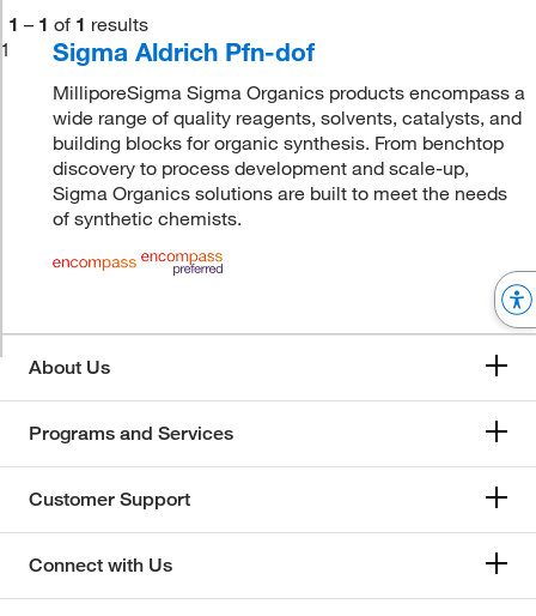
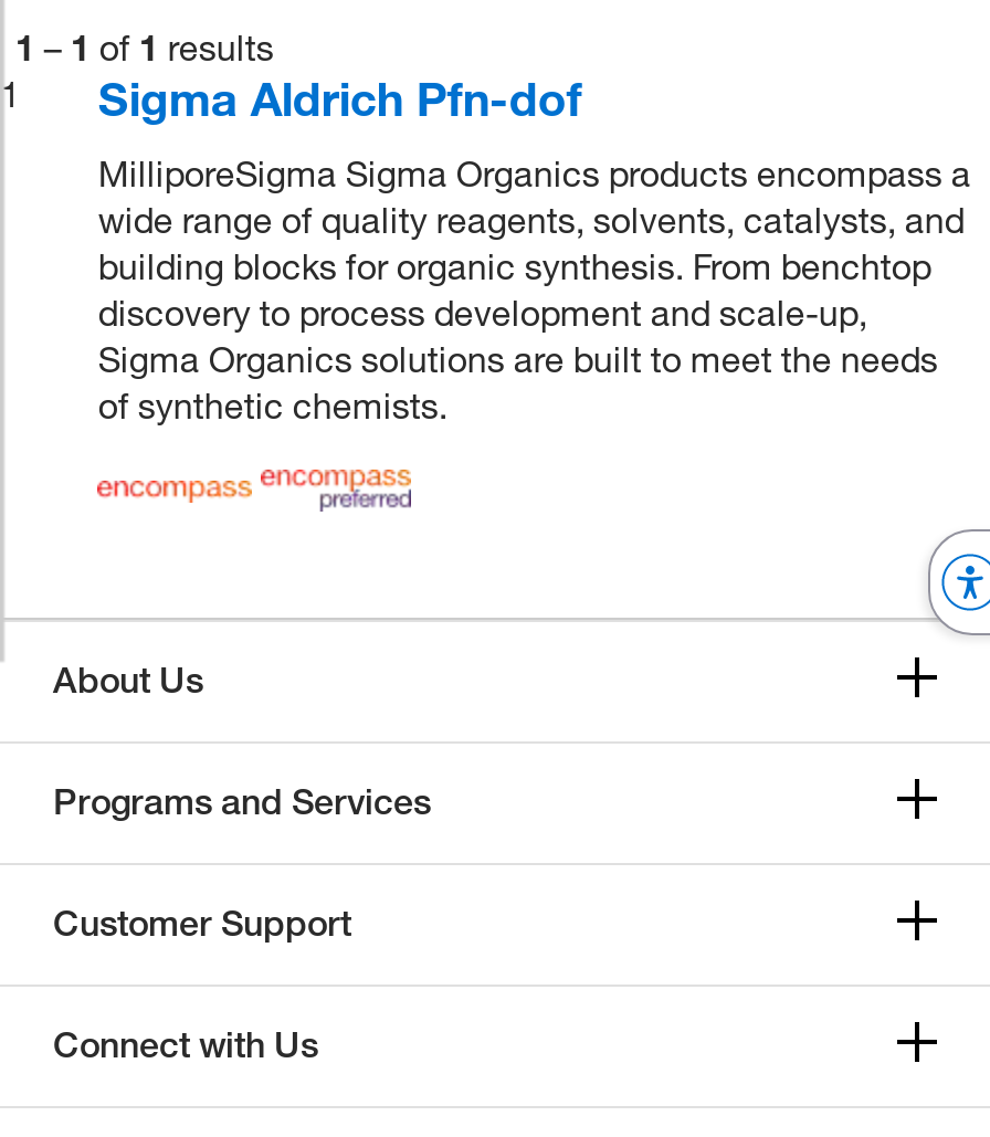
- [image]
+ [image]
